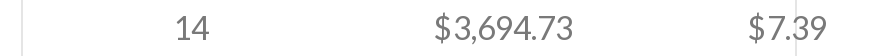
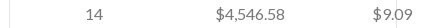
- $3,694.73
+ $4,546.58

- $7.39
+ $9.09
